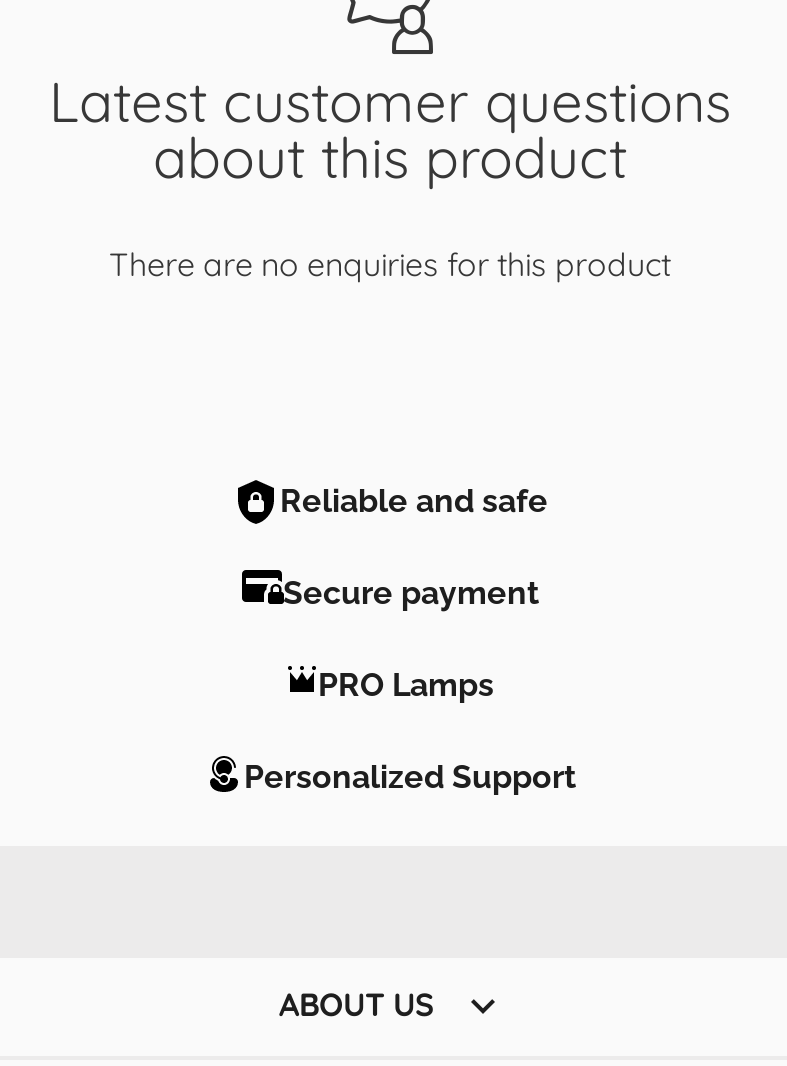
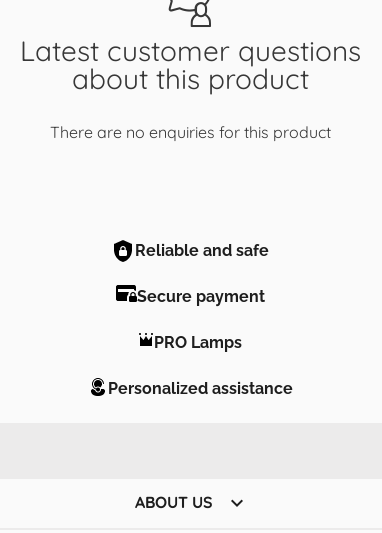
- Personalized Support
+ Personalized assistance
